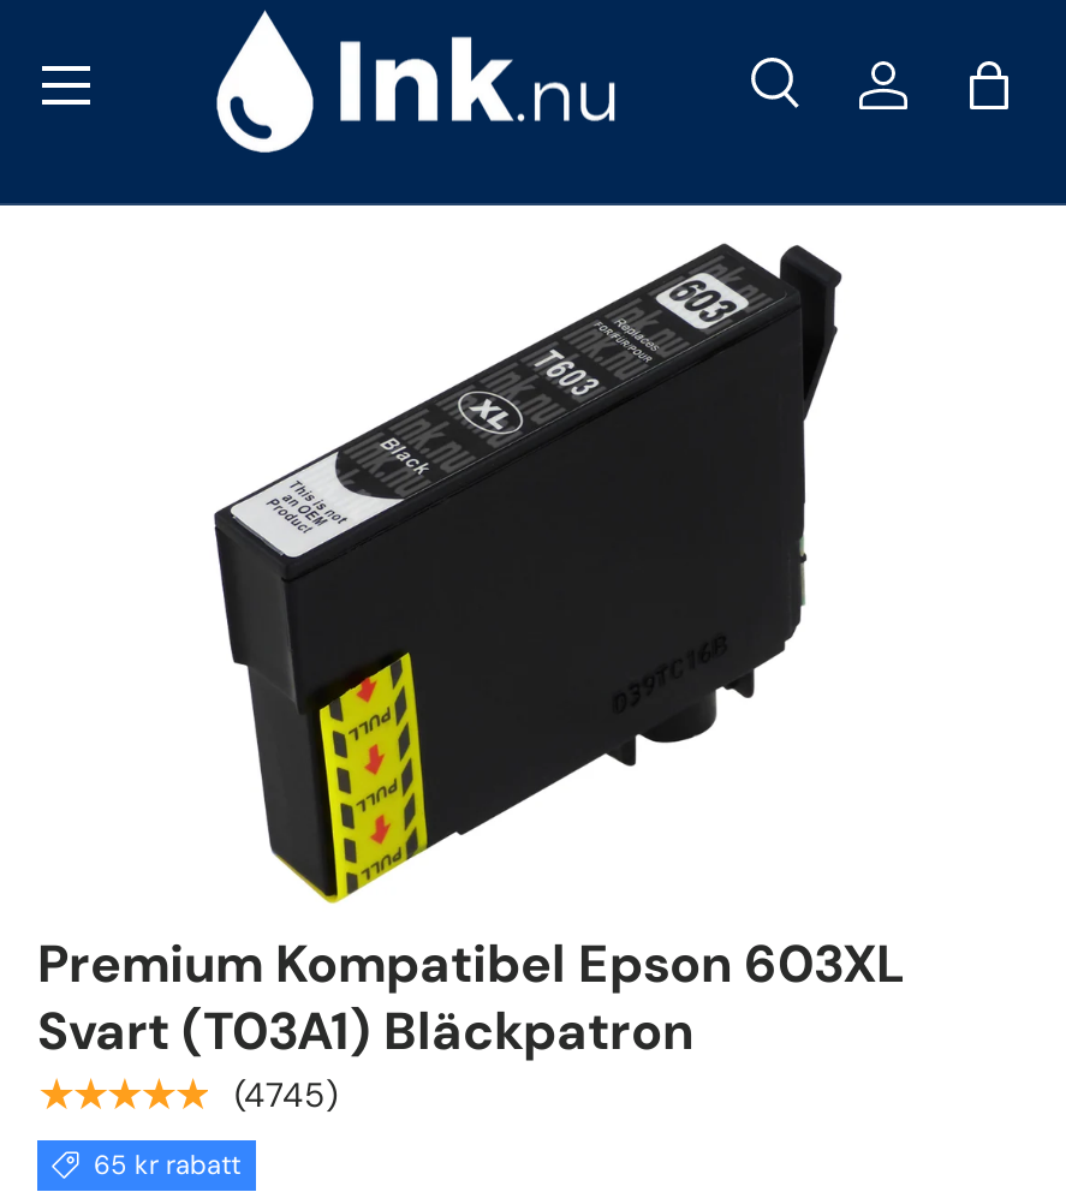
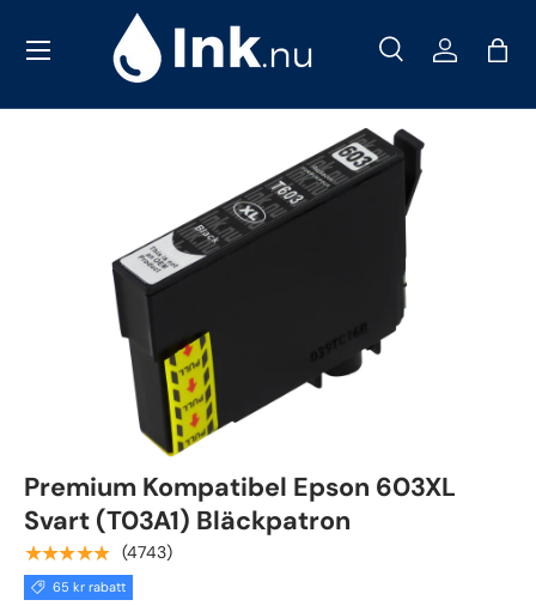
- (4745)
+ (4743)
